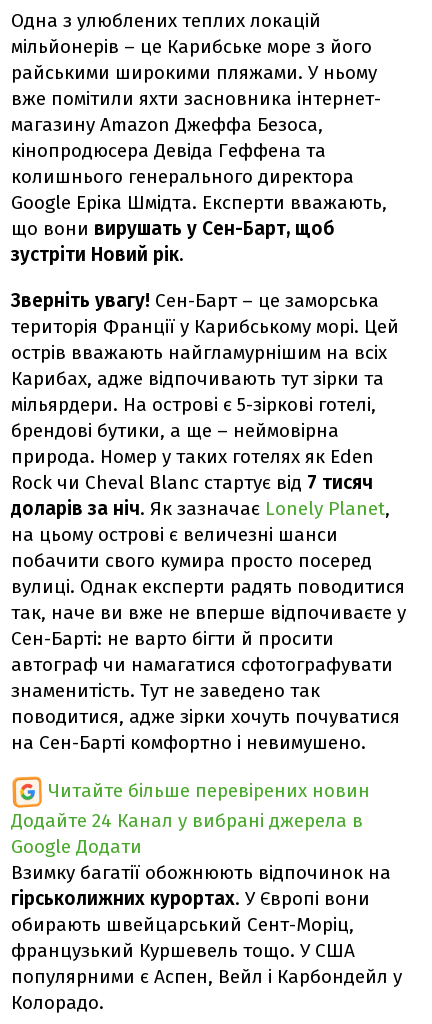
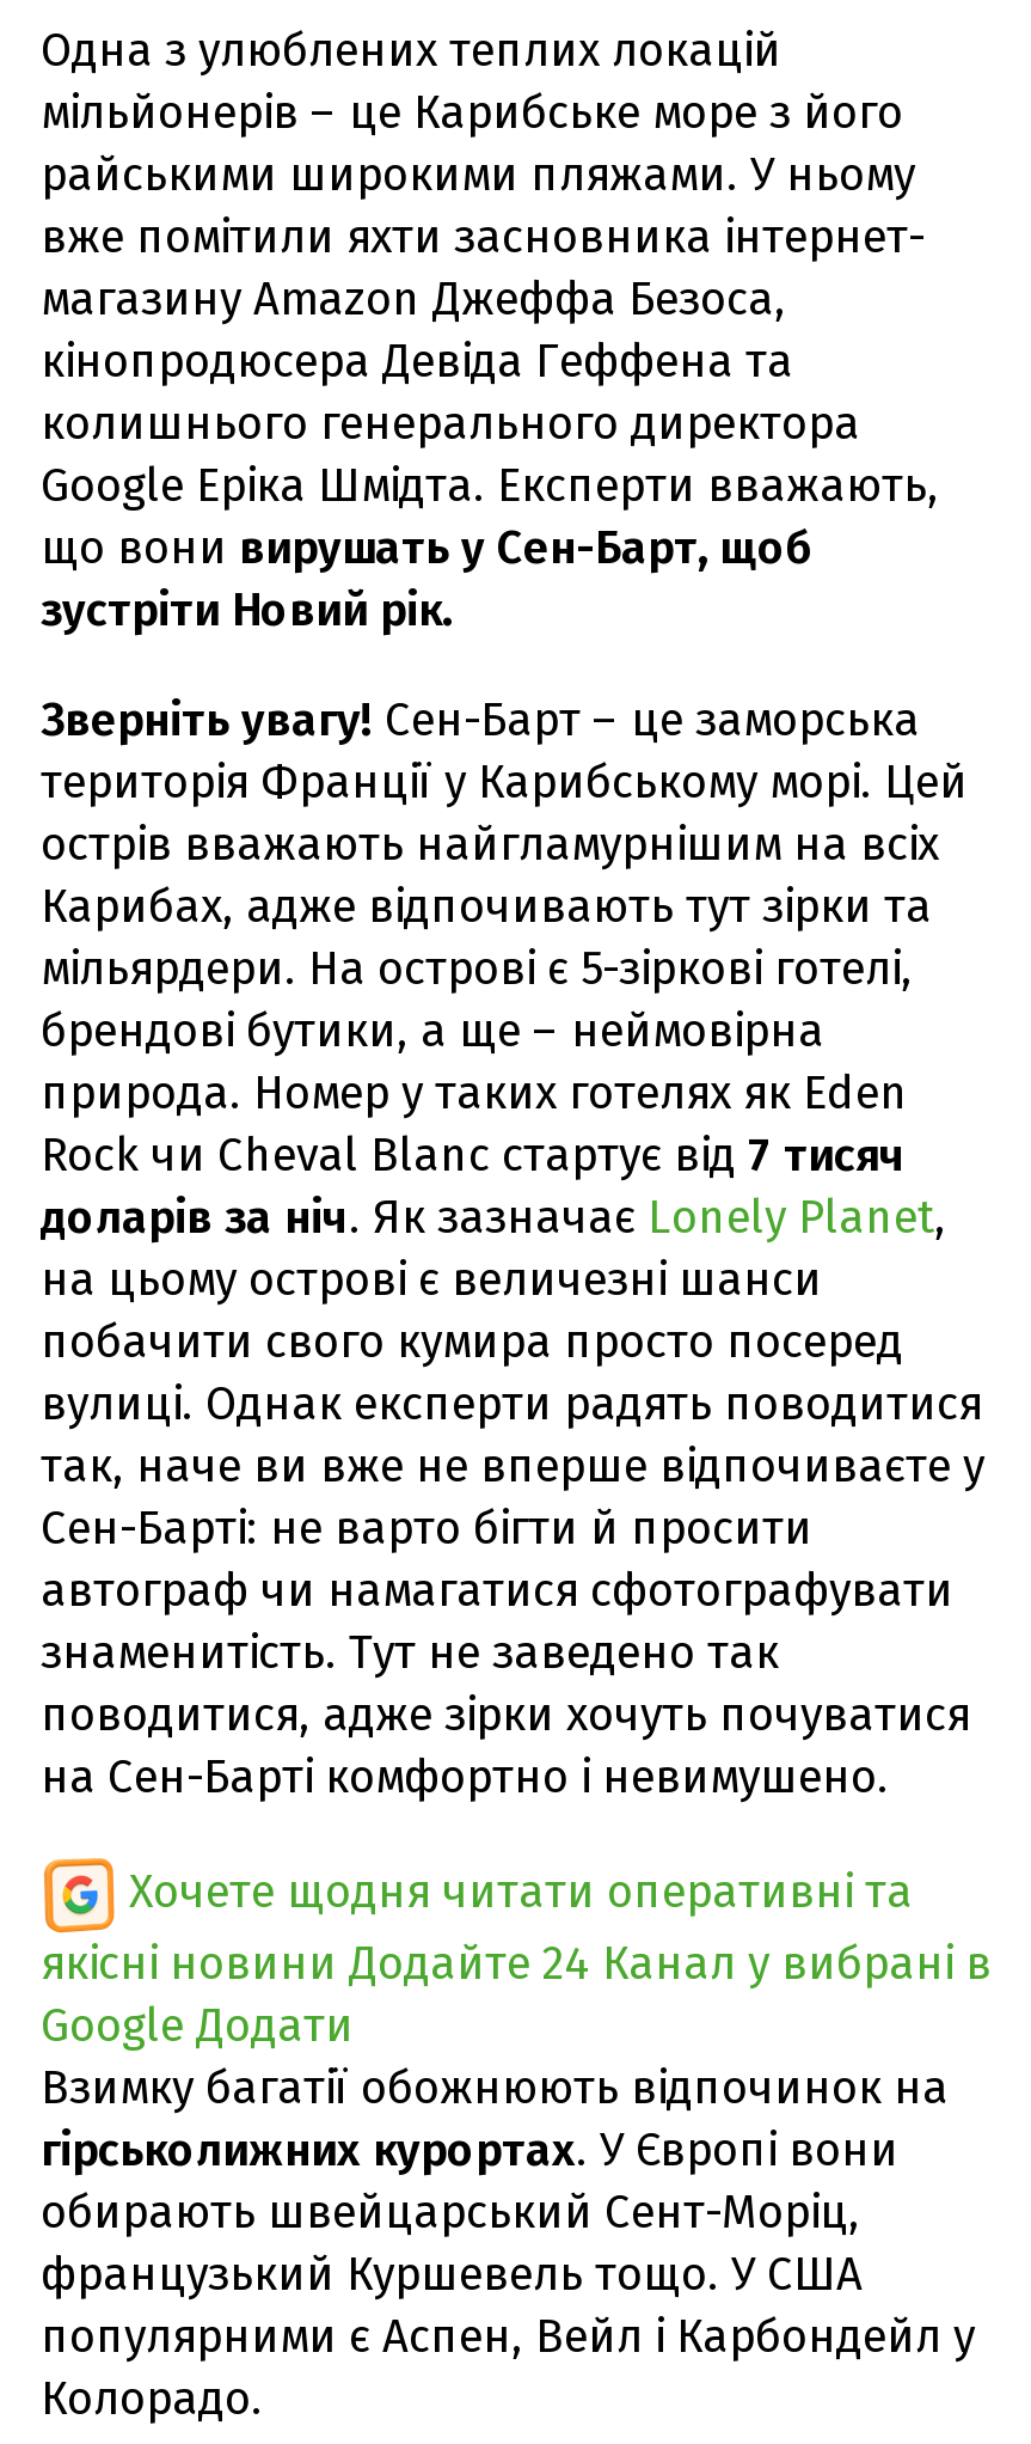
- Читайте більше перевірених новин
- Додайте 24 Канал у вибрані джерела в
+ Хочете щодня читати оперативні та
+ якісні новини Додайте 24 Канал у вибрані в
